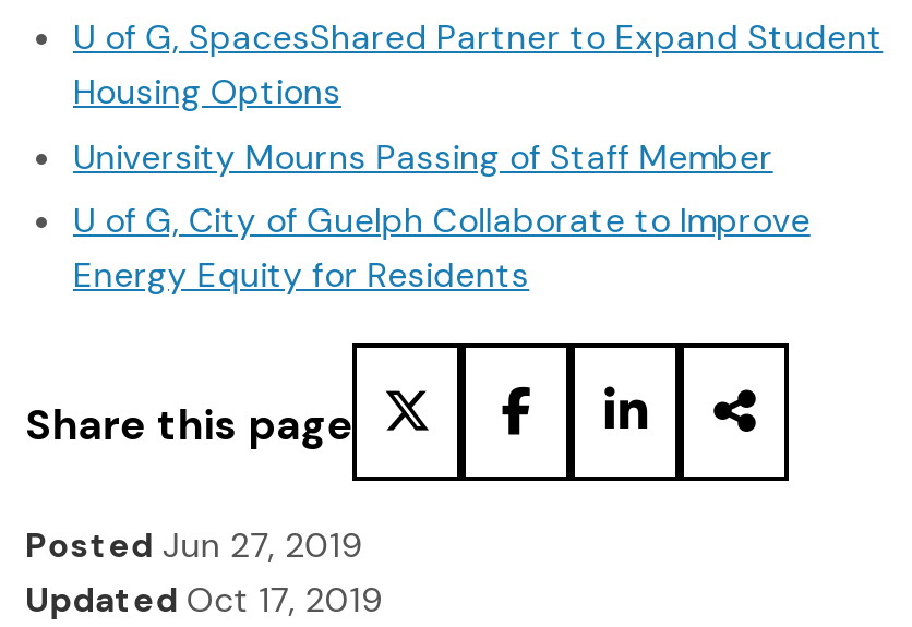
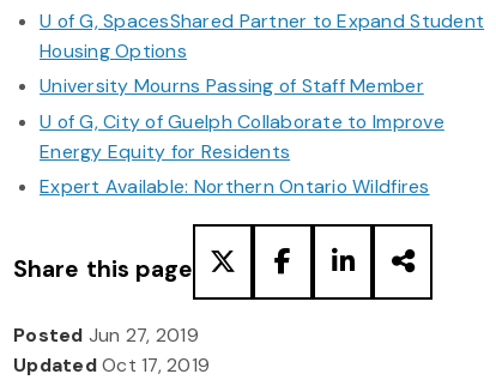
+ Expert Available: Northern Ontario Wildfires
